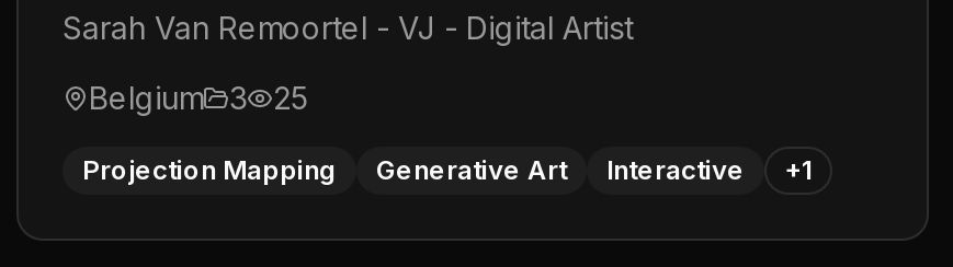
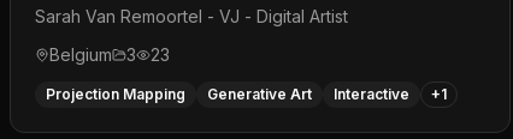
- Belgium 3 25
+ Belgium 3 23
